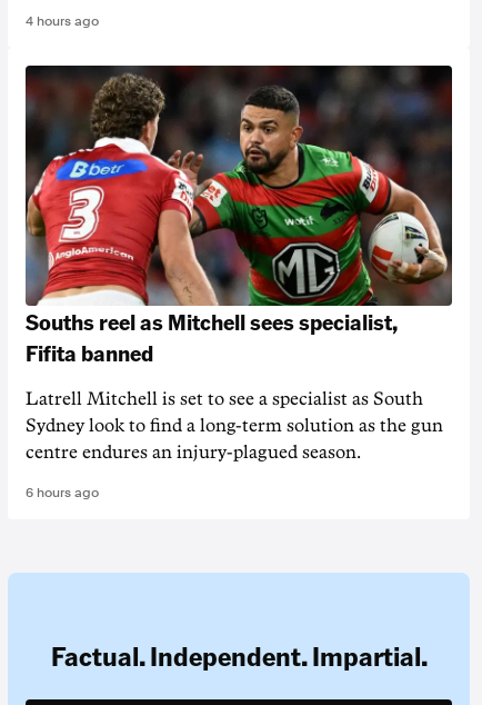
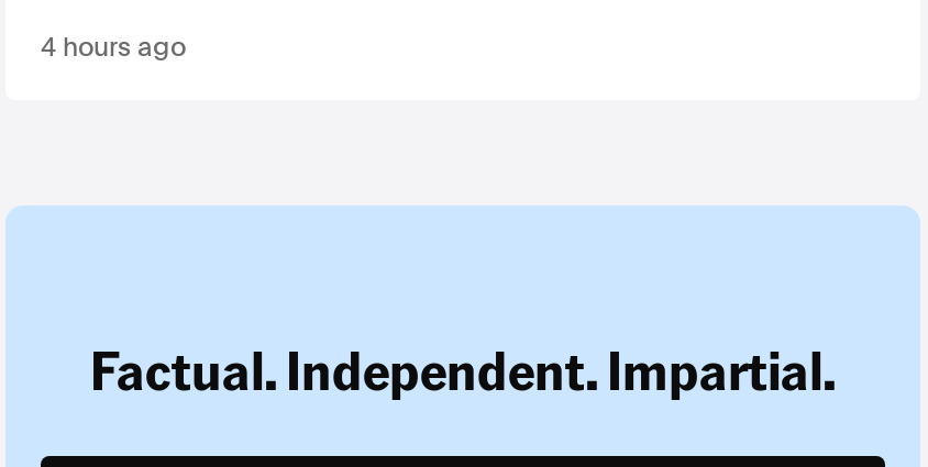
- [image]
- Souths reel as Mitchell sees specialist,
- Fifita banned
- Latrell Mitchell is set to see a specialist as South
- Sydney look to find a long-term solution as the gun
- centre endures an injury-plagued season.
- 6 hours ago
